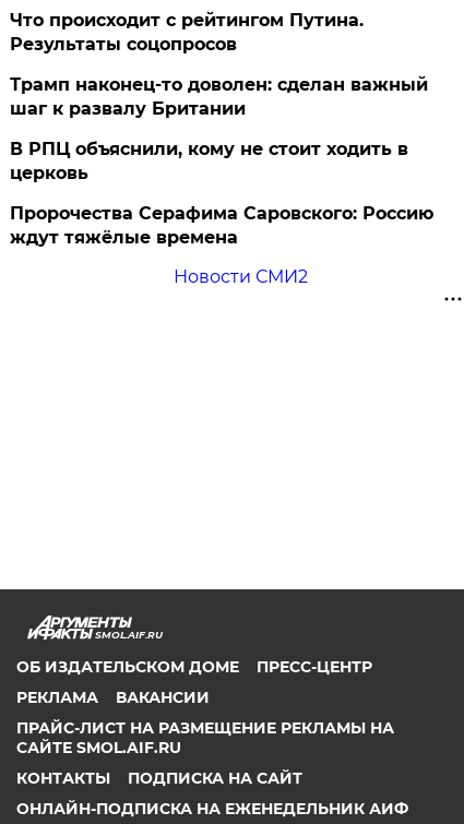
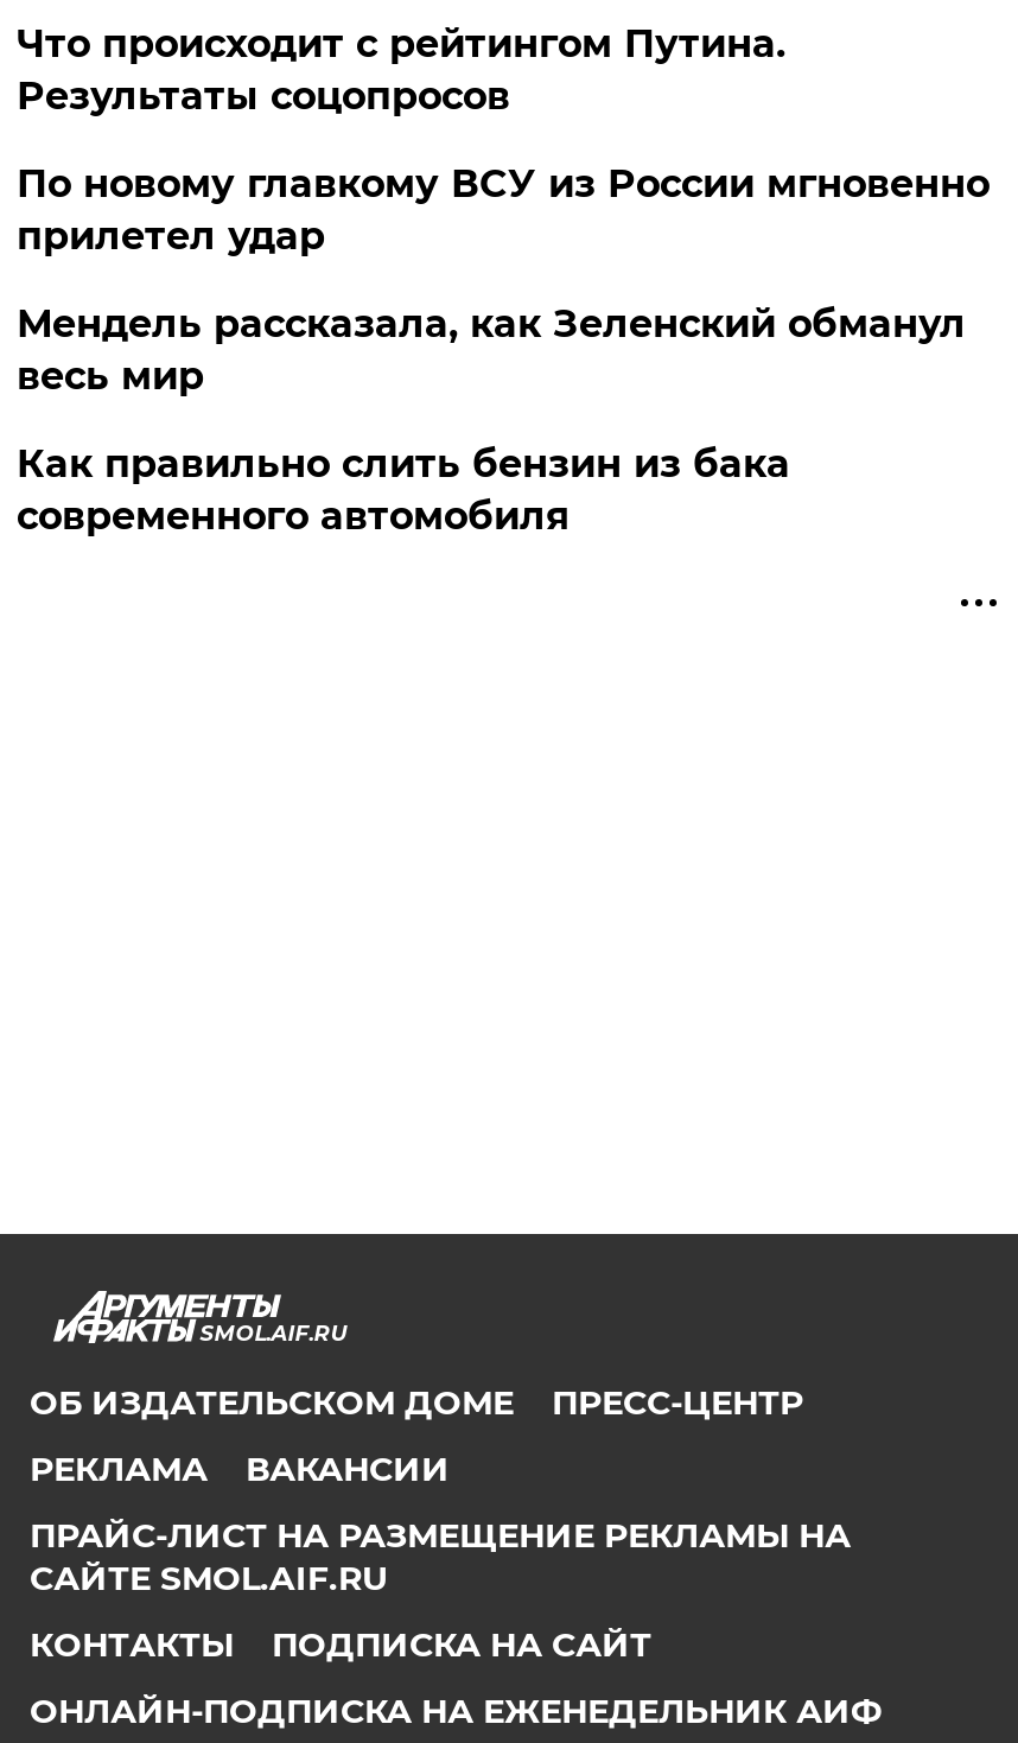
- Трамп наконец-то доволен: сделан важный
- шаг к развалу Британии
- В РПЦ объяснили, кому не стоит ходить в
- церковь
- Пророчества Серафима Саровского: Россию
- ждут тяжёлые времена
- Новости СМИ2
+ По новому главкому ВСУ из России мгновенно
+ прилетел удар
+ Мендель рассказала, как Зеленский обманул
+ весь мир
+ Как правильно слить бензин из бака
+ современного автомобиля
